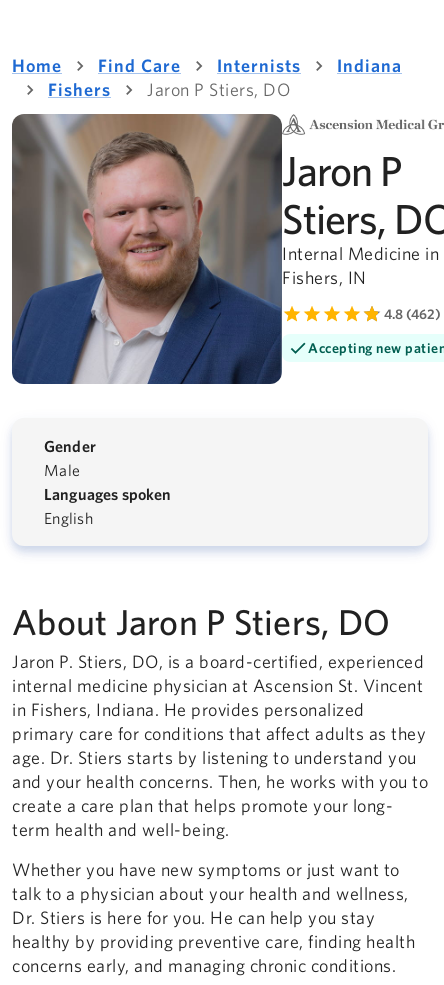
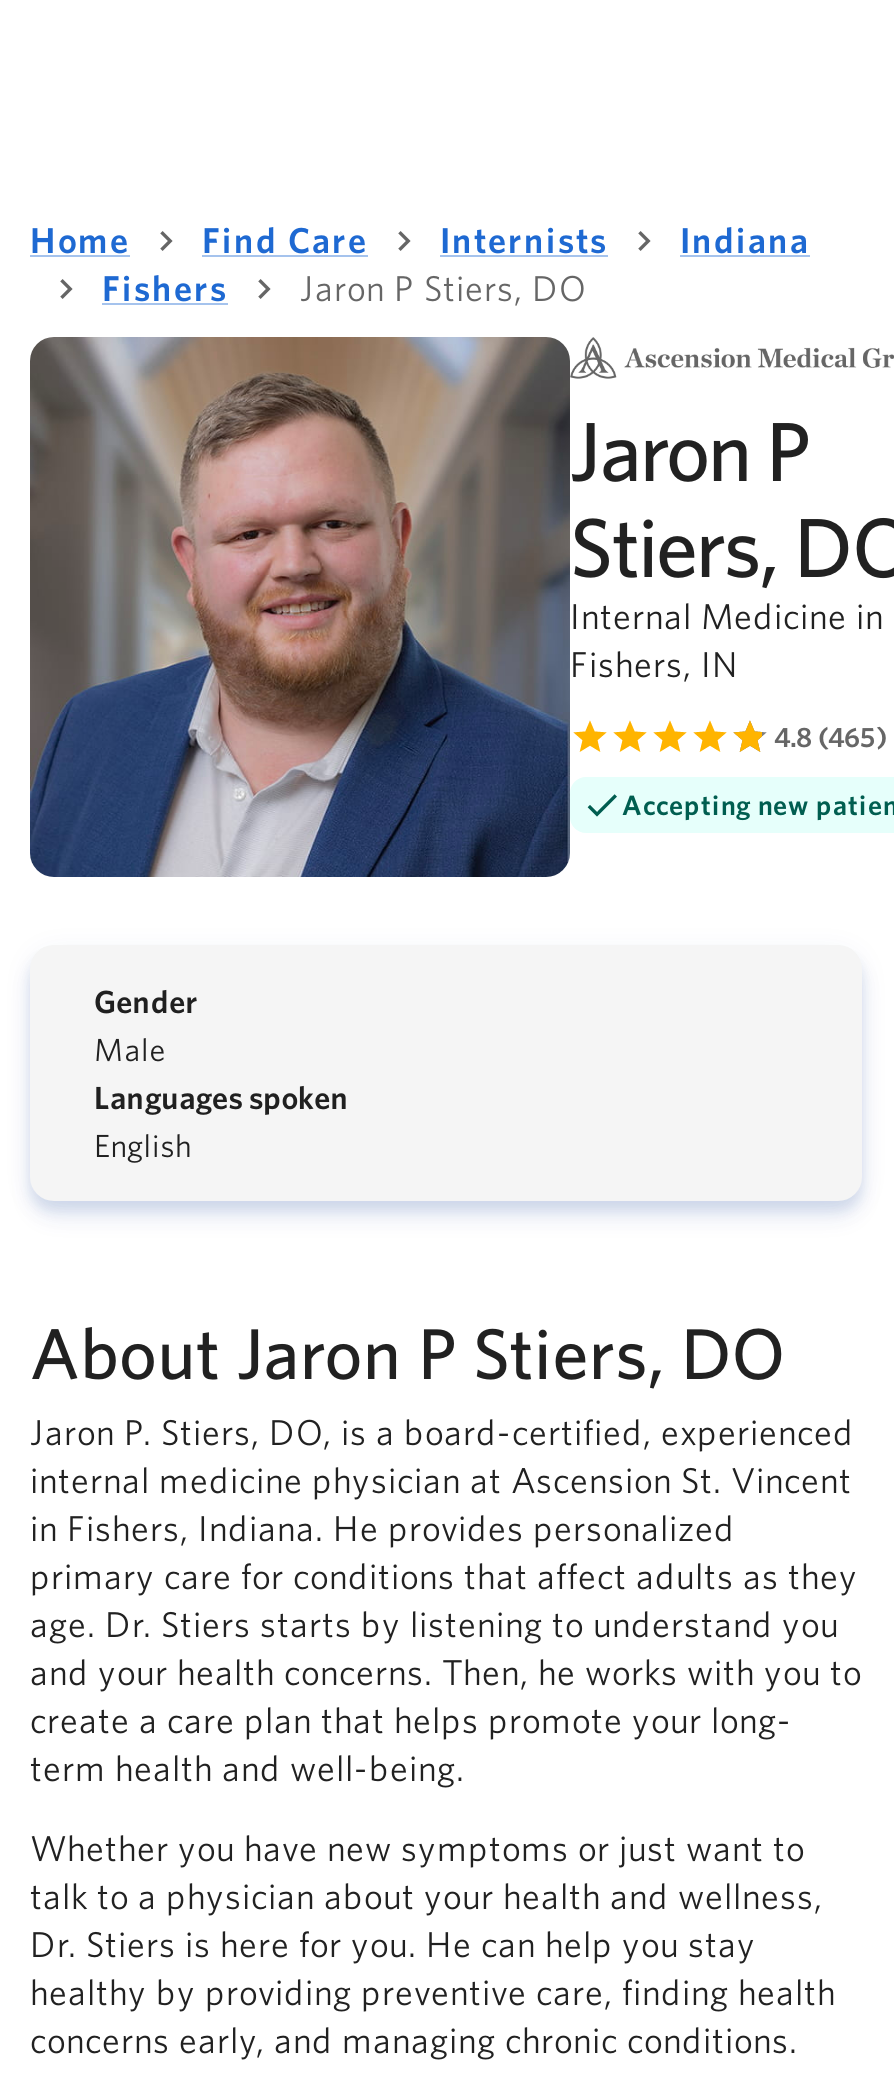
- 4.8 (462)
+ 4.8 (465)
